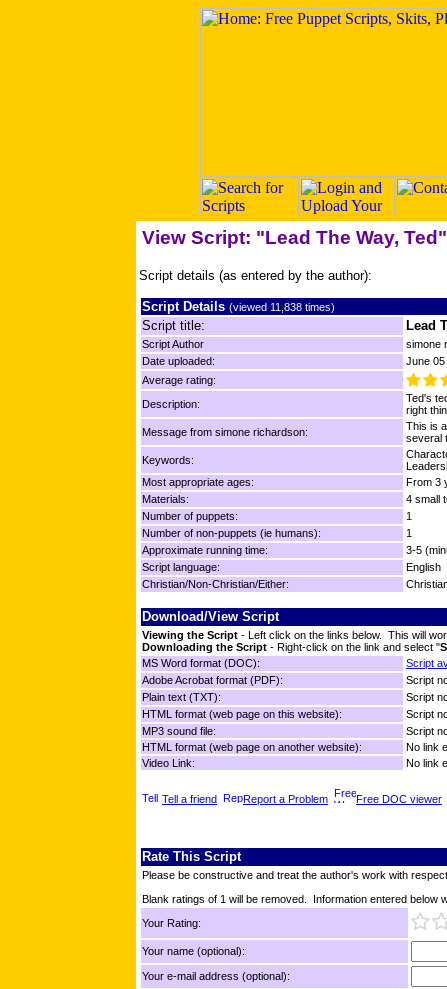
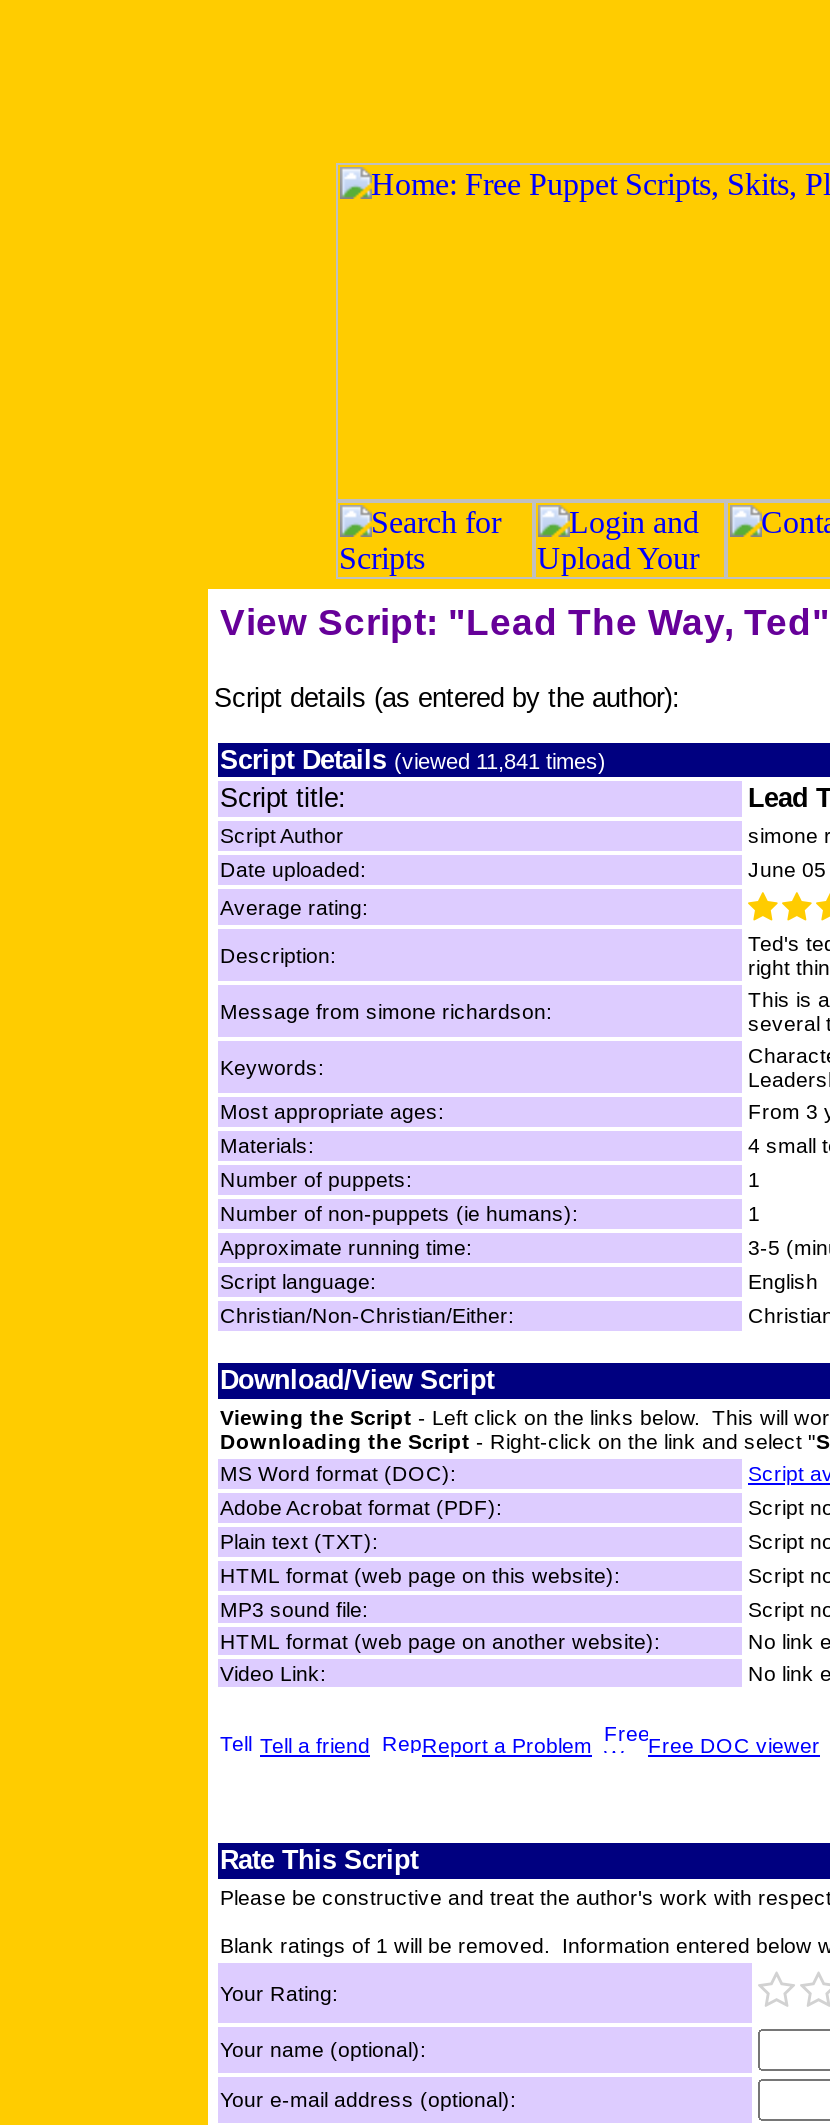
- Script Details (viewed 11,838 times)
+ Script Details (viewed 11,841 times)
